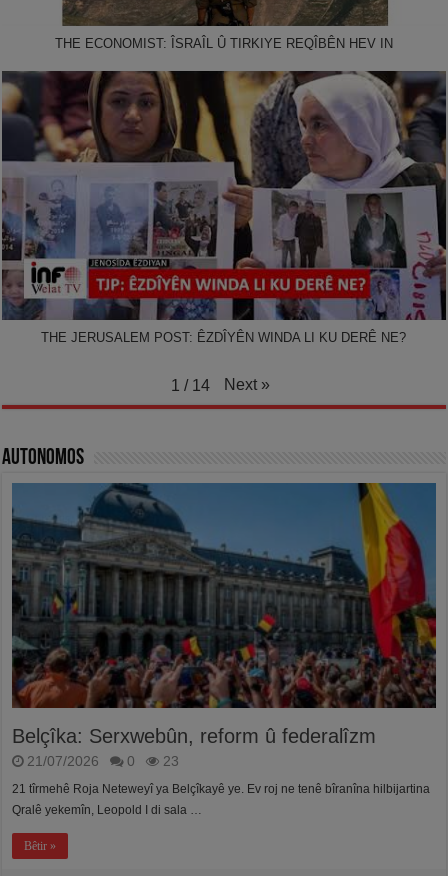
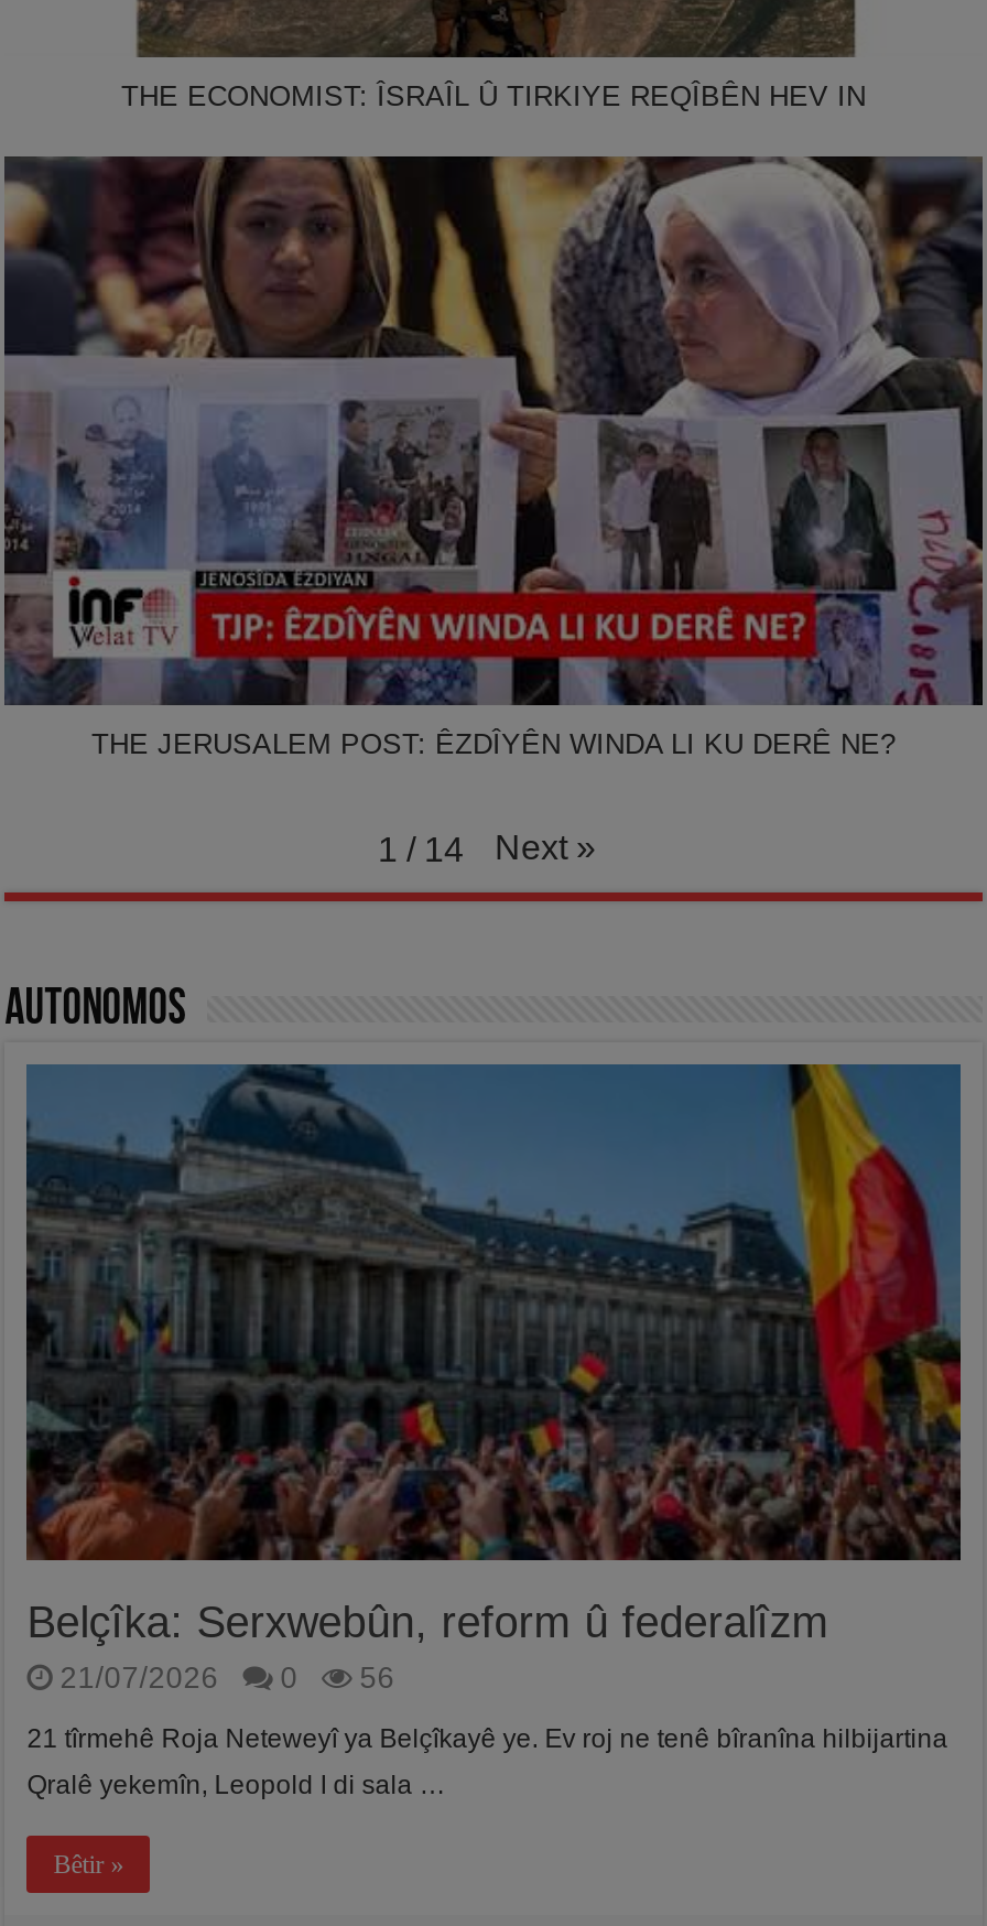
- 21/07/2026 0 23
+ 21/07/2026 0 56
